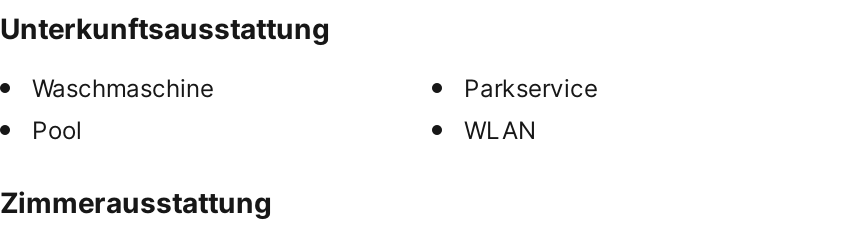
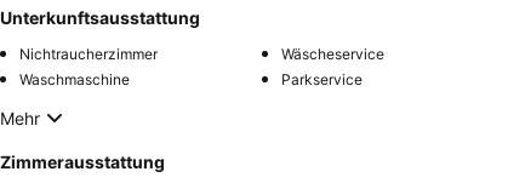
+ Nichtraucherzimmer
+ Wäscheservice

- Pool
- WLAN
+ Mehr
